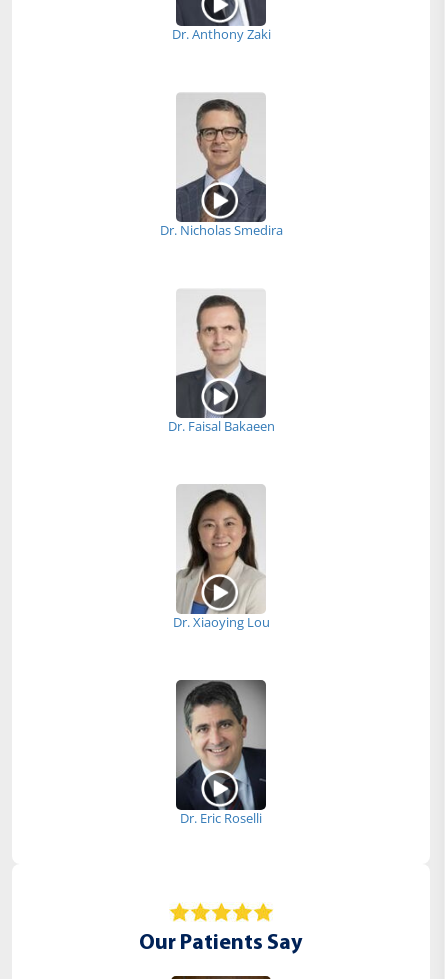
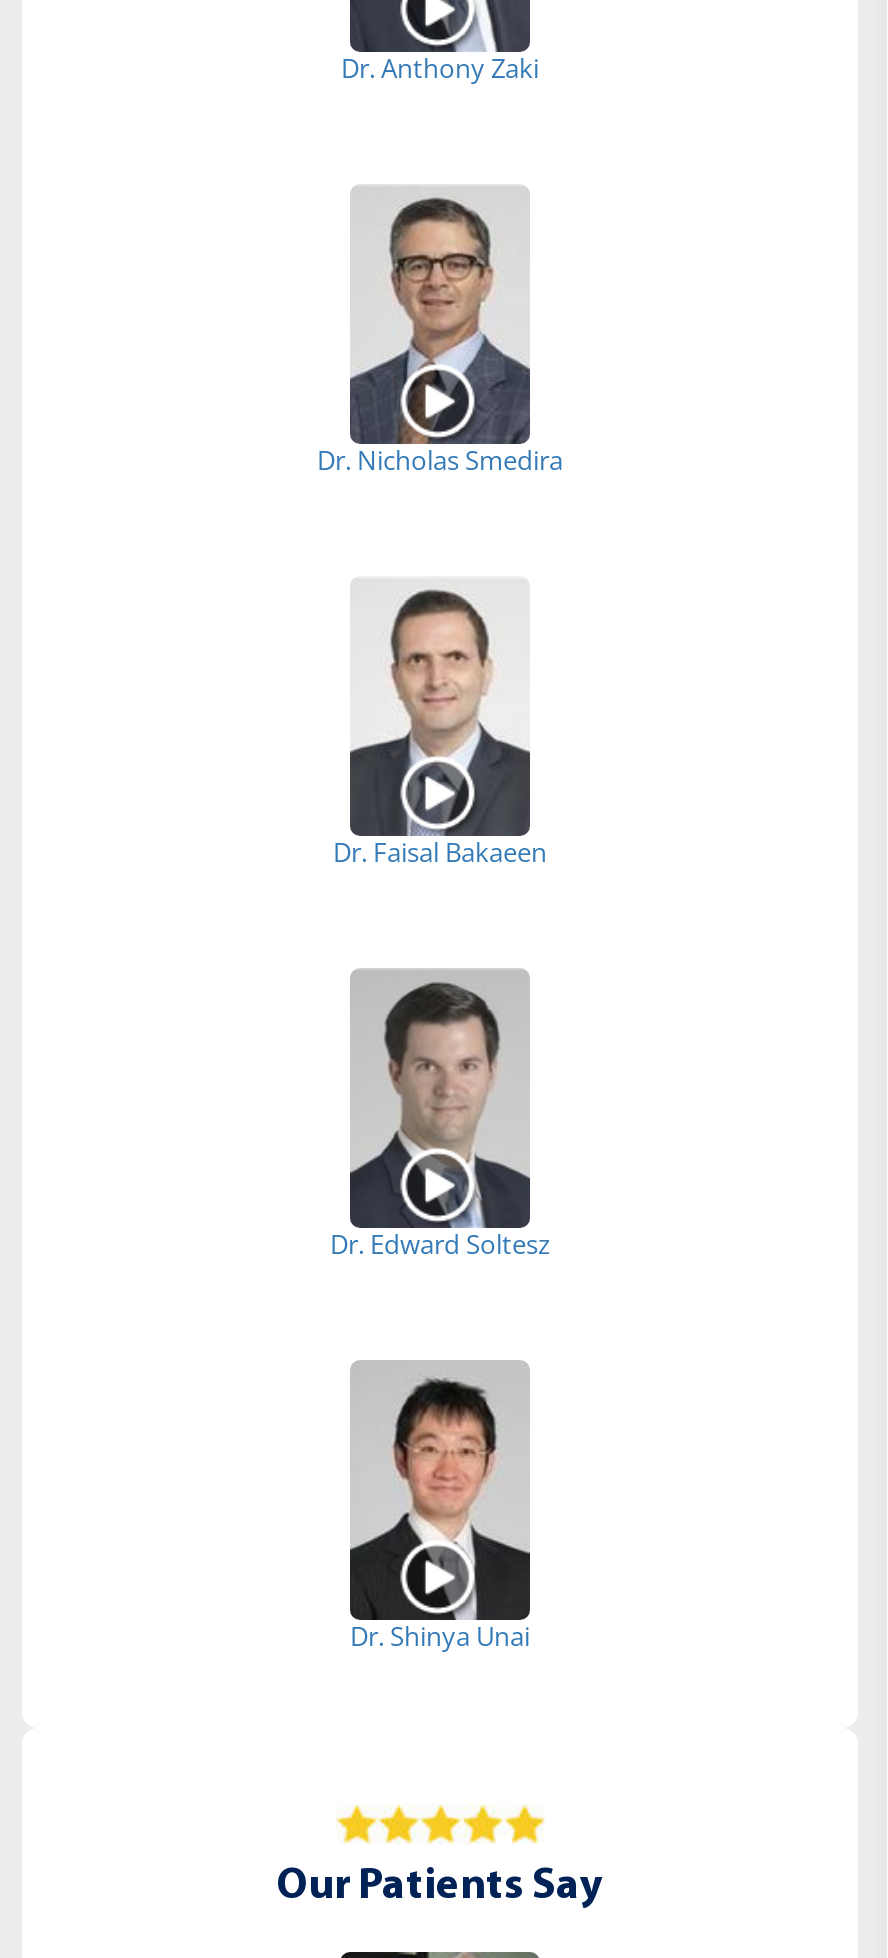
- [image]
- Dr. Xiaoying Lou
+ [image]
+ Dr. Edward Soltesz

- [image]
- Dr. Eric Roselli
+ [image]
+ Dr. Shinya Unai
